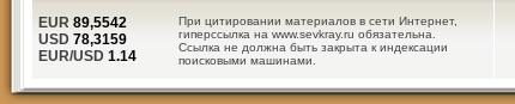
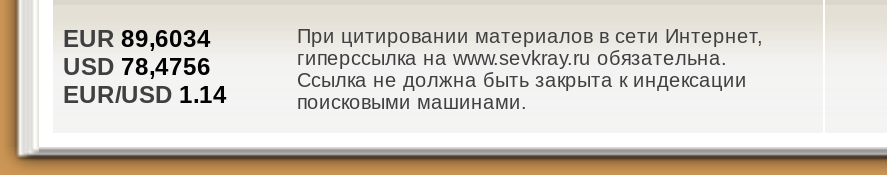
- EUR 89,5542
+ EUR 89,6034

- USD 78,3159
+ USD 78,4756
